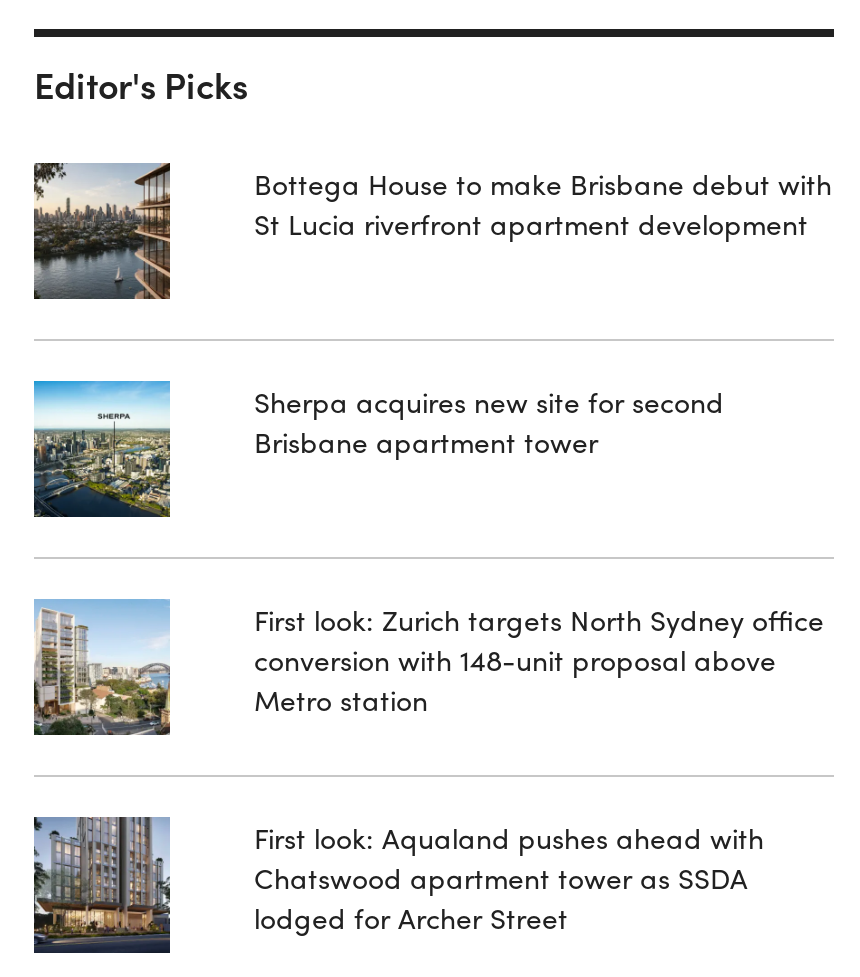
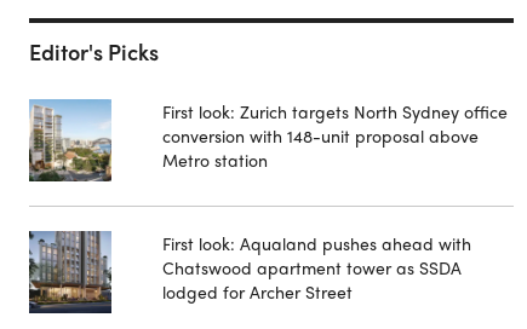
- [image]

- Bottega House to make Brisbane debut with
- St Lucia riverfront apartment development

- [image]

- Sherpa acquires new site for second
- Brisbane apartment tower
